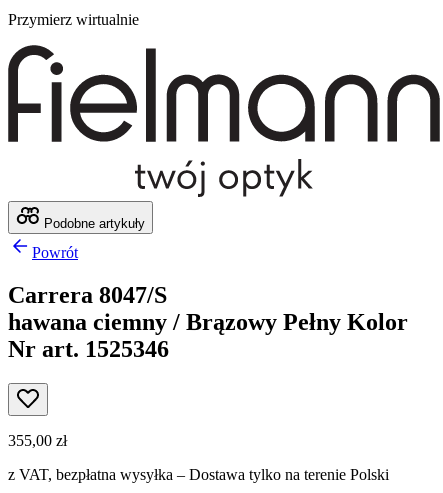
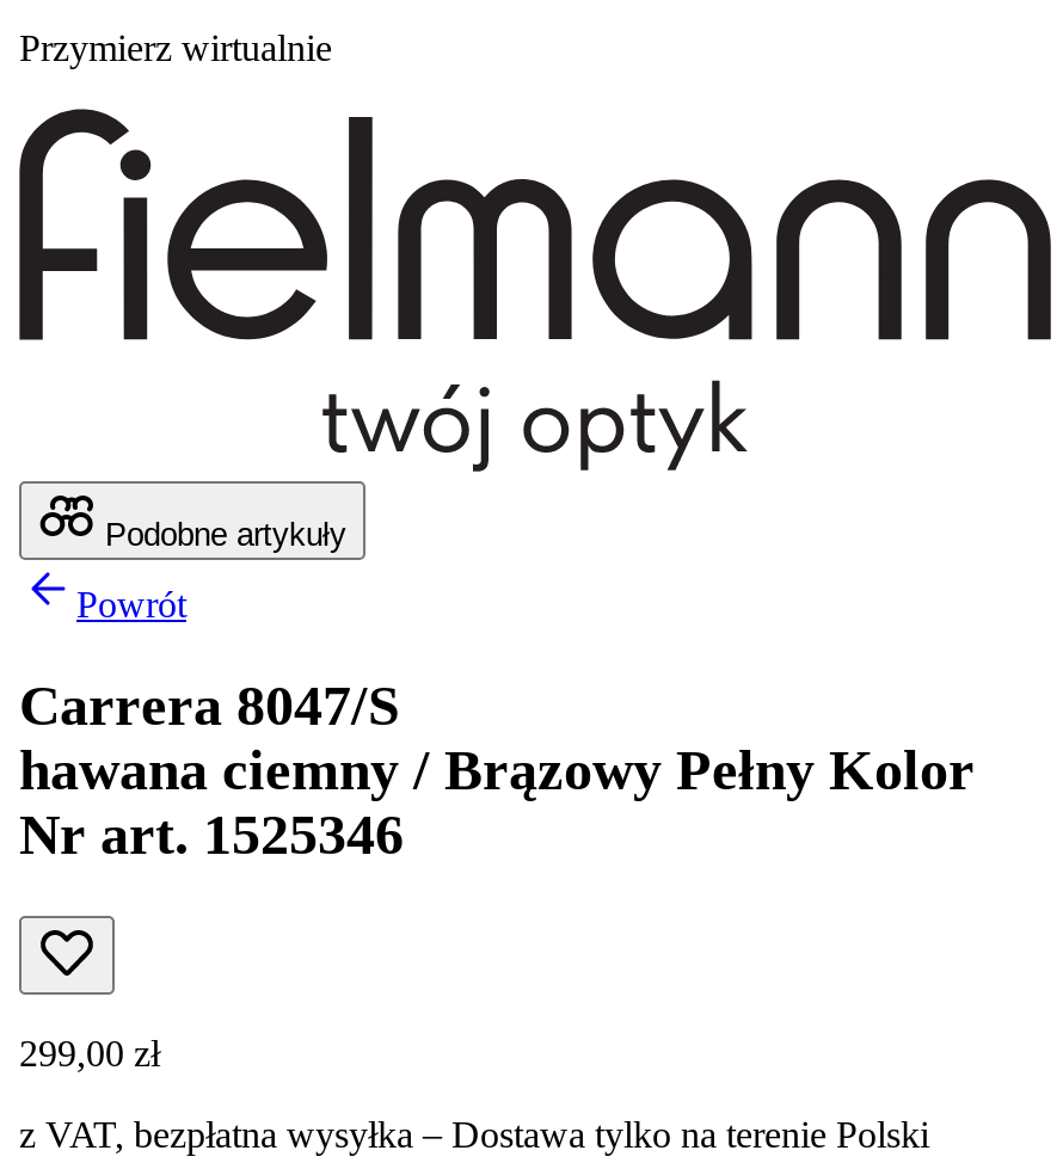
- 355,00 zł
+ 299,00 zł
